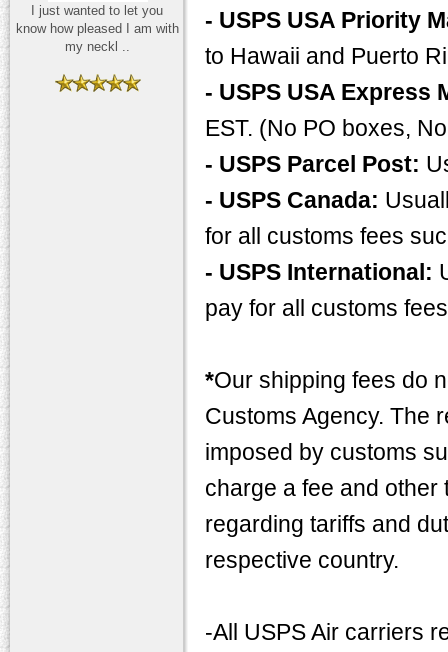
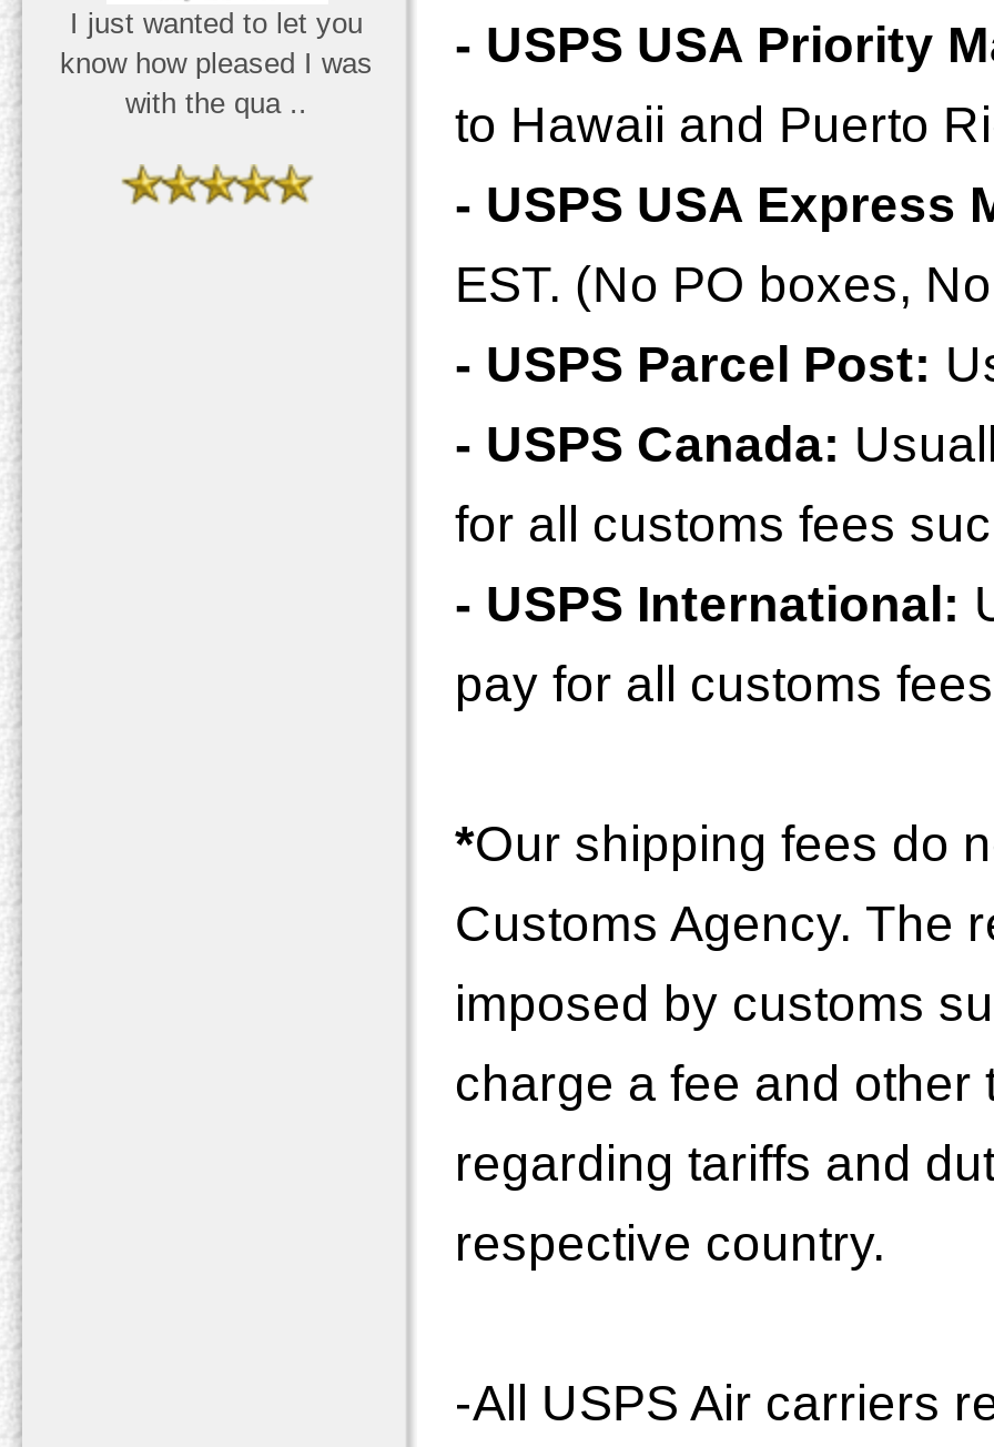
- know how pleased I am with
- my neckl ..
+ know how pleased I was
+ with the qua ..
